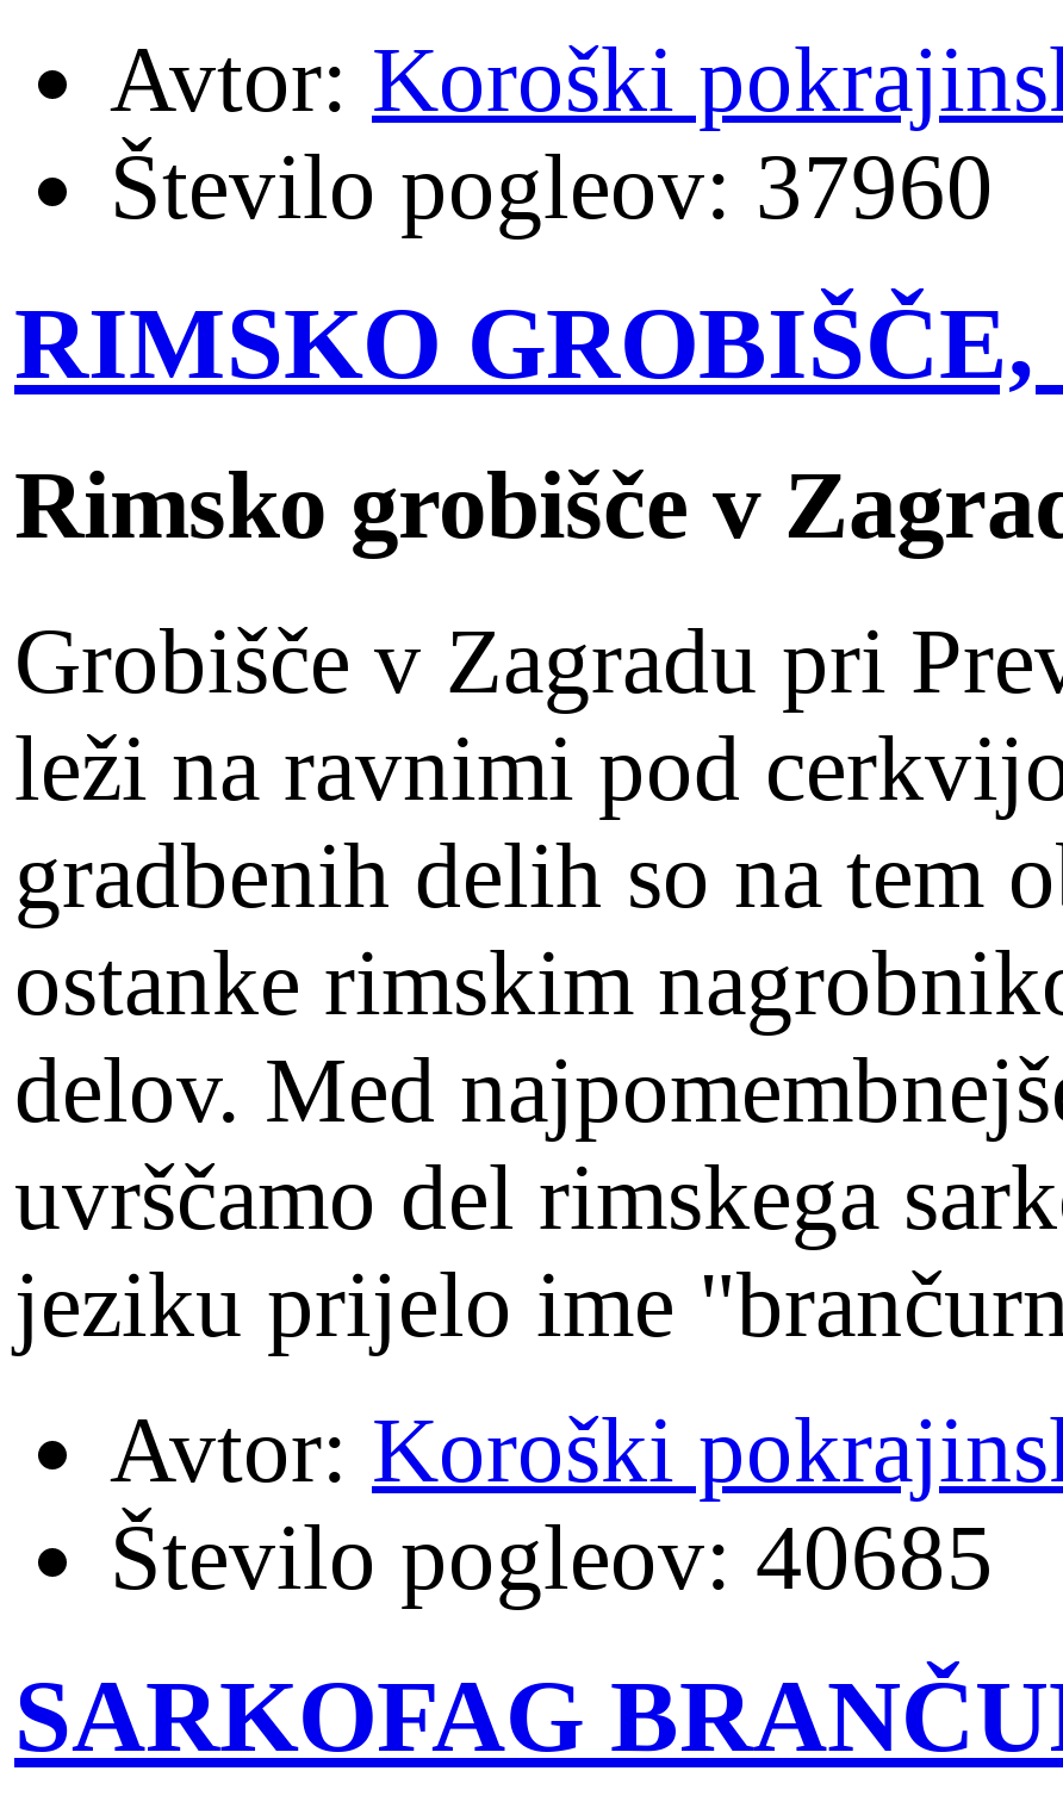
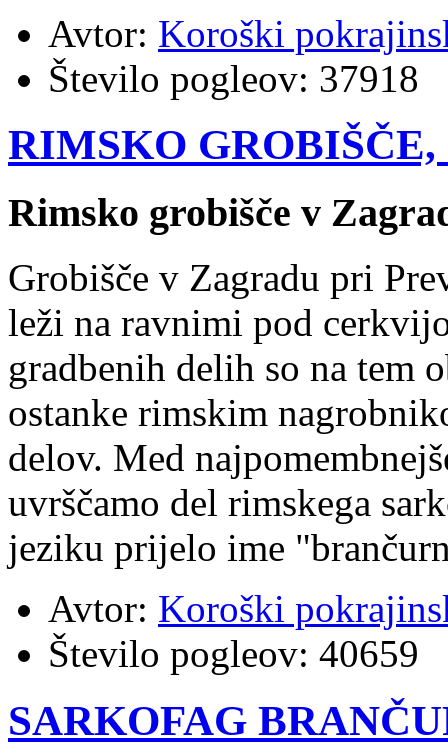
- Število pogleov: 37960
+ Število pogleov: 37918

- Število pogleov: 40685
+ Število pogleov: 40659
